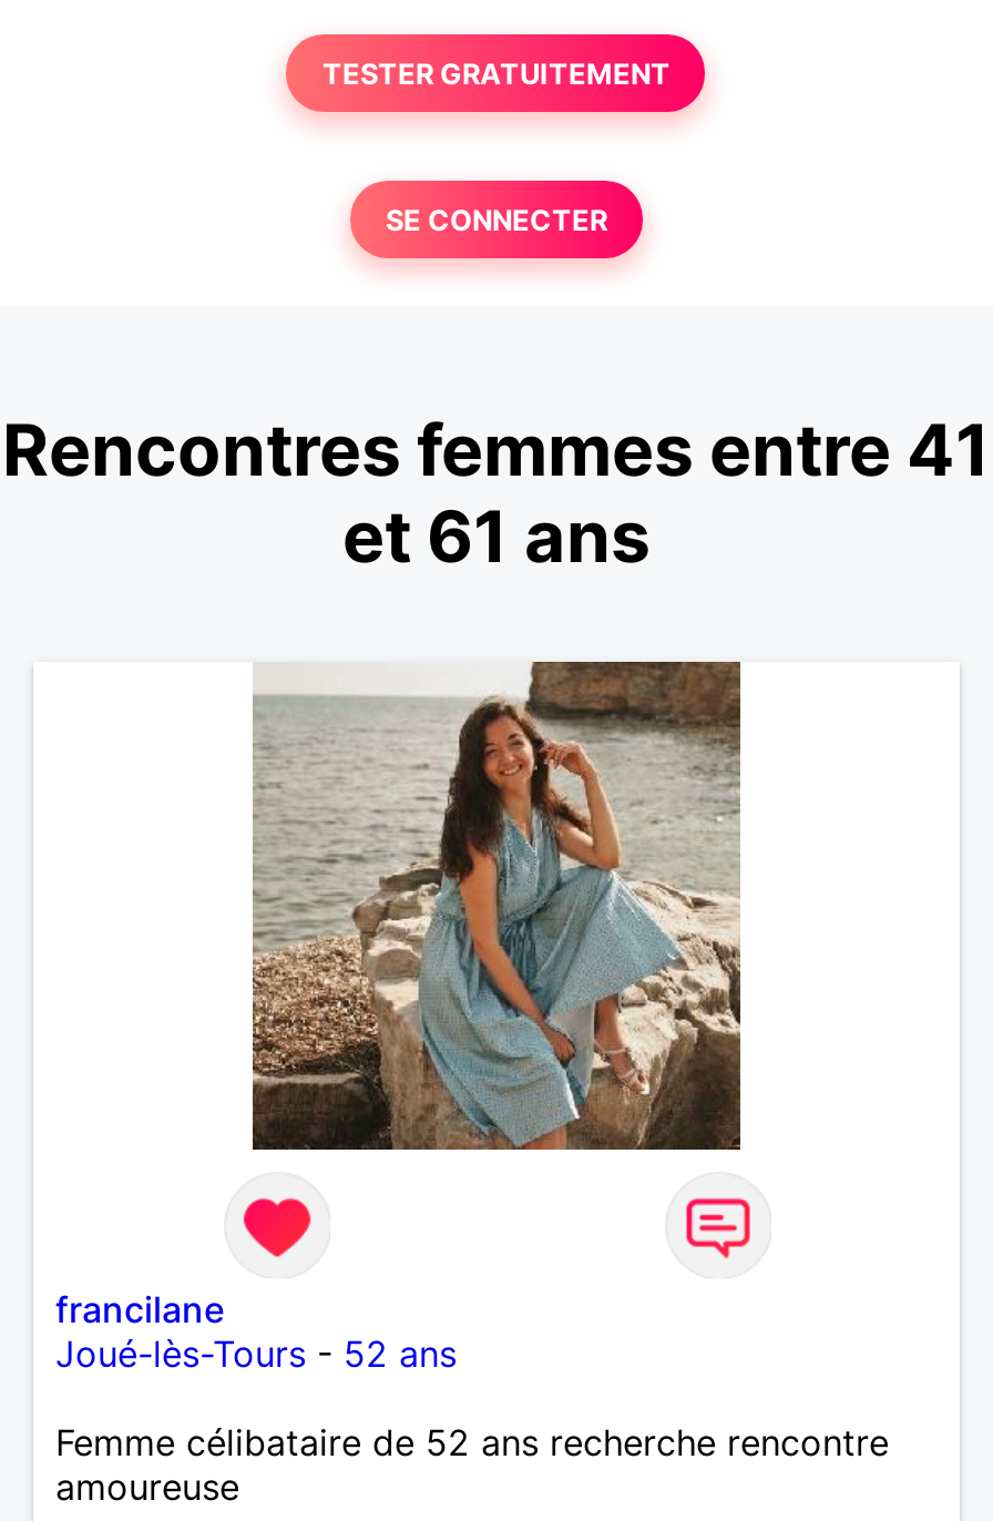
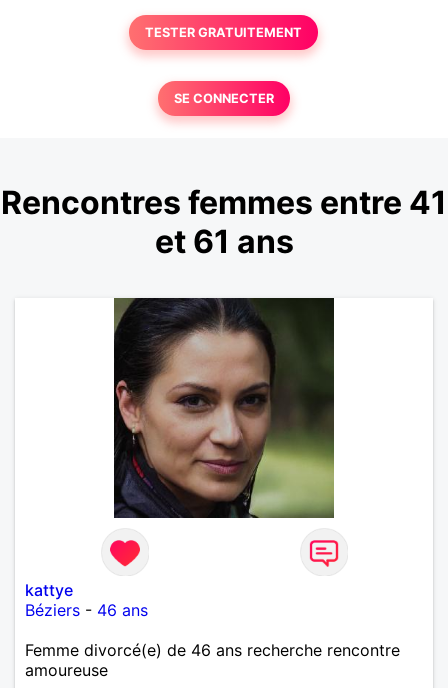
- [image]
+ [image]

- francilane
- Joué-lès-Tours - 52 ans
+ kattye
+ Béziers - 46 ans

- Femme célibataire de 52 ans recherche rencontre
+ Femme divorcé(e) de 46 ans recherche rencontre
